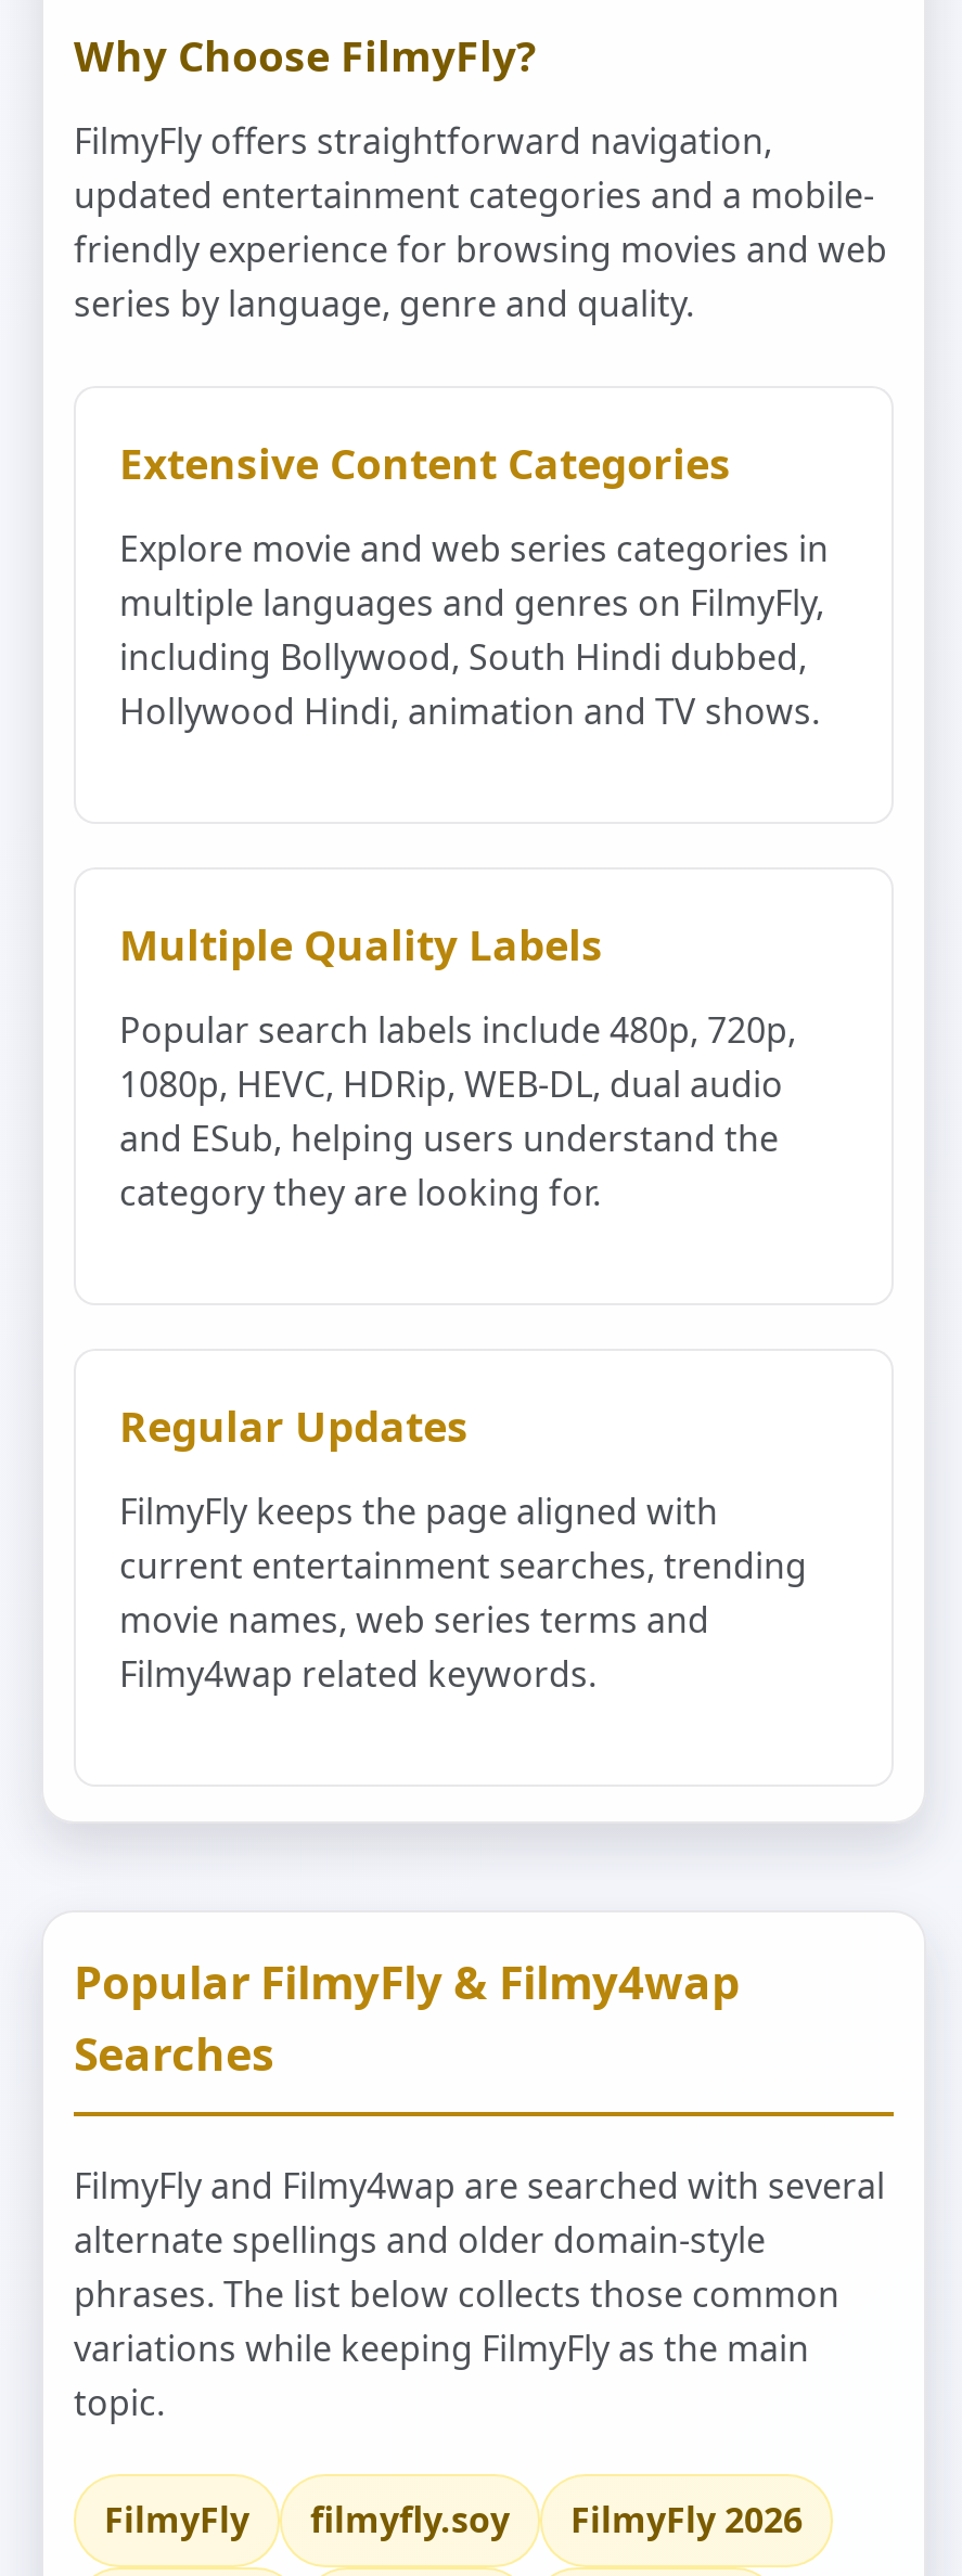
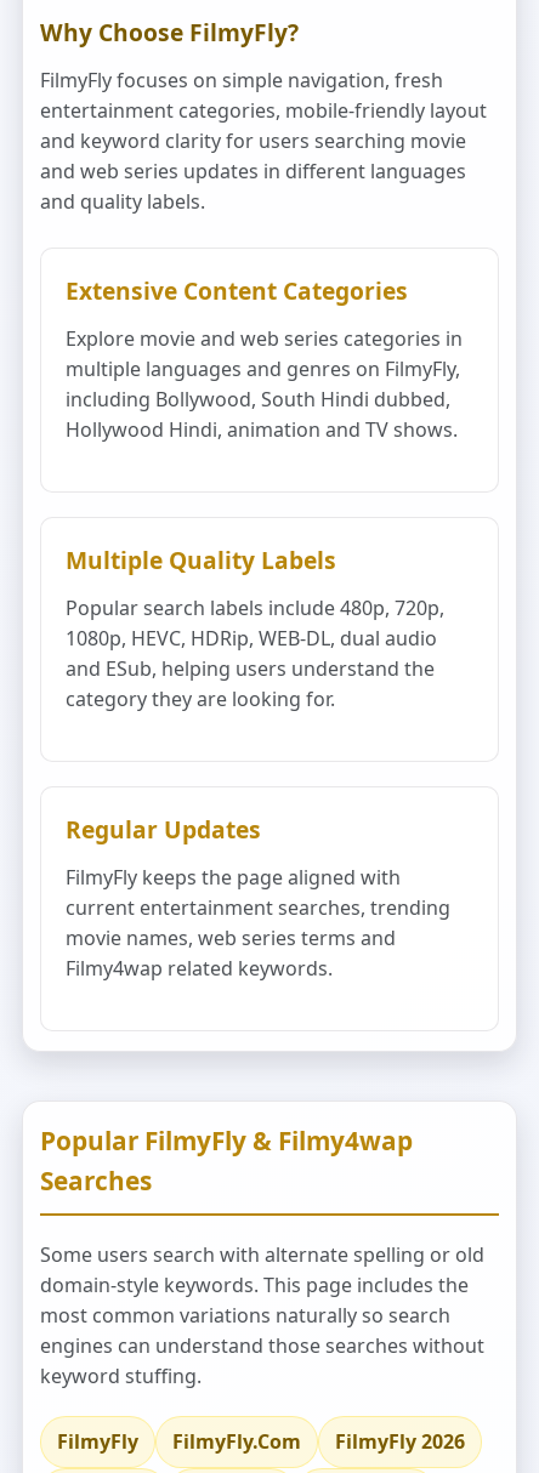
- FilmyFly offers straightforward navigation,
- updated entertainment categories and a mobile-
- friendly experience for browsing movies and web
- series by language, genre and quality.
+ FilmyFly focuses on simple navigation, fresh
+ entertainment categories, mobile-friendly layout
+ and keyword clarity for users searching movie
+ and web series updates in different languages
+ and quality labels.

- FilmyFly and Filmy4wap are searched with several
- alternate spellings and older domain-style
- phrases. The list below collects those common
- variations while keeping FilmyFly as the main
- topic.
+ Some users search with alternate spelling or old
+ domain-style keywords. This page includes the
+ most common variations naturally so search
+ engines can understand those searches without
+ keyword stuffing.

- filmyfly.soy
+ FilmyFly.Com
